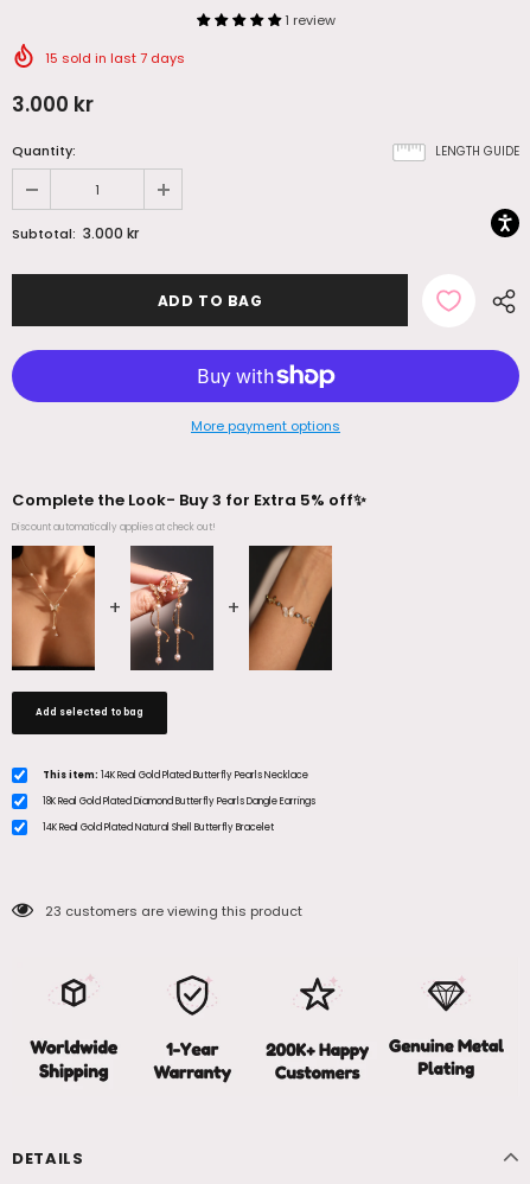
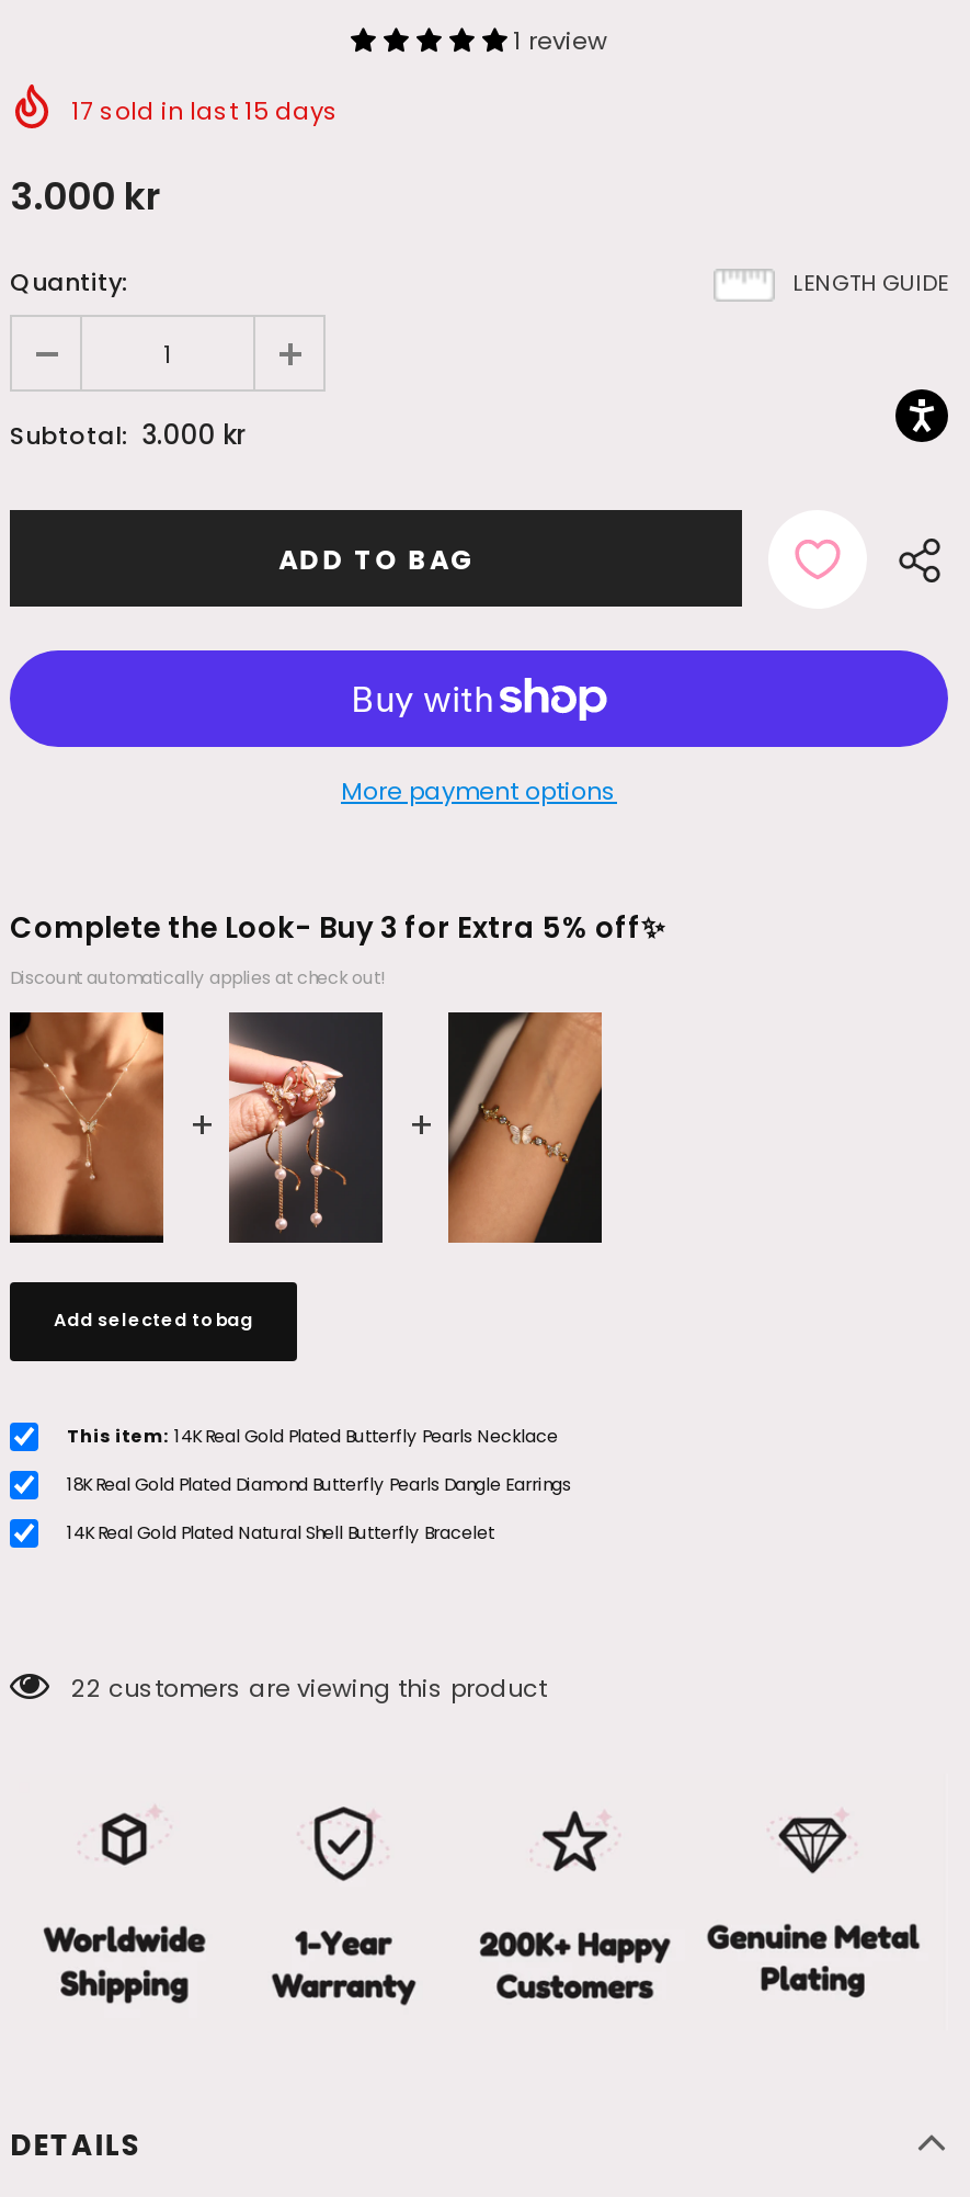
- 15 sold in last 7 days
+ 17 sold in last 15 days

- 23 customers are viewing this product
+ 22 customers are viewing this product
